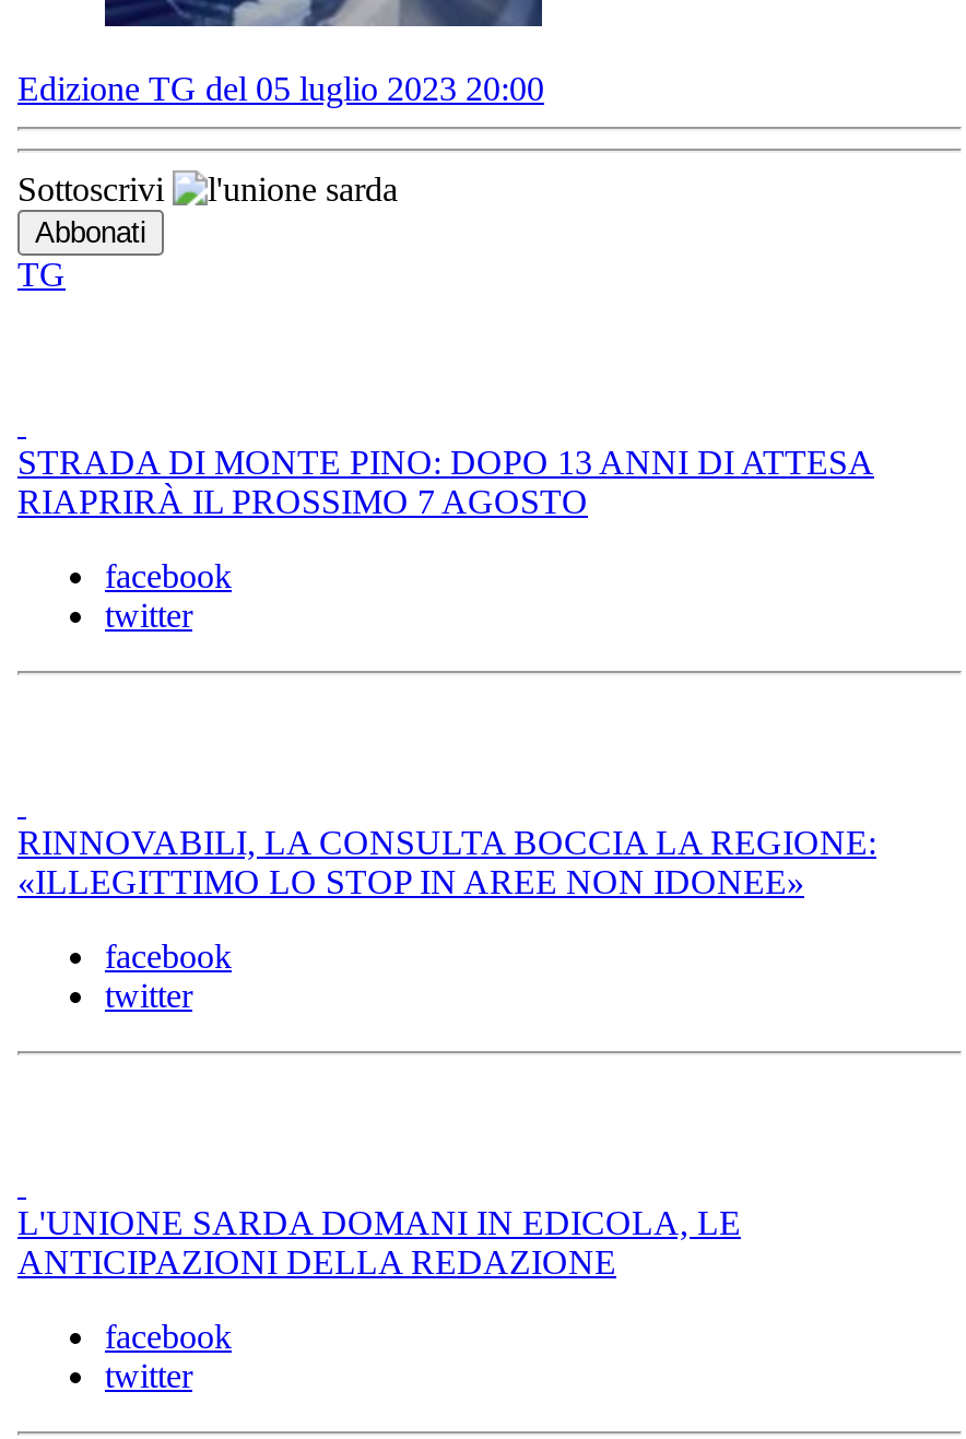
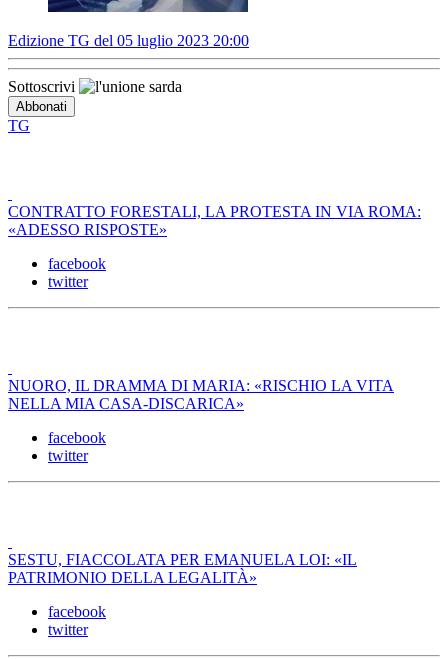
- STRADA DI MONTE PINO: DOPO 13 ANNI DI ATTESA
- RIAPRIRÀ IL PROSSIMO 7 AGOSTO
+ CONTRATTO FORESTALI, LA PROTESTA IN VIA ROMA:
+ «ADESSO RISPOSTE»

- RINNOVABILI, LA CONSULTA BOCCIA LA REGIONE:
- «ILLEGITTIMO LO STOP IN AREE NON IDONEE»
+ NUORO, IL DRAMMA DI MARIA: «RISCHIO LA VITA
+ NELLA MIA CASA-DISCARICA»

- L'UNIONE SARDA DOMANI IN EDICOLA, LE
- ANTICIPAZIONI DELLA REDAZIONE
+ SESTU, FIACCOLATA PER EMANUELA LOI: «IL
+ PATRIMONIO DELLA LEGALITÀ»
